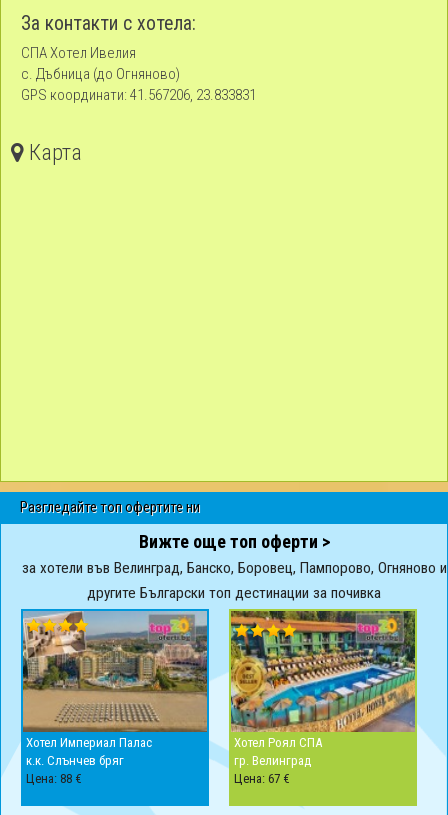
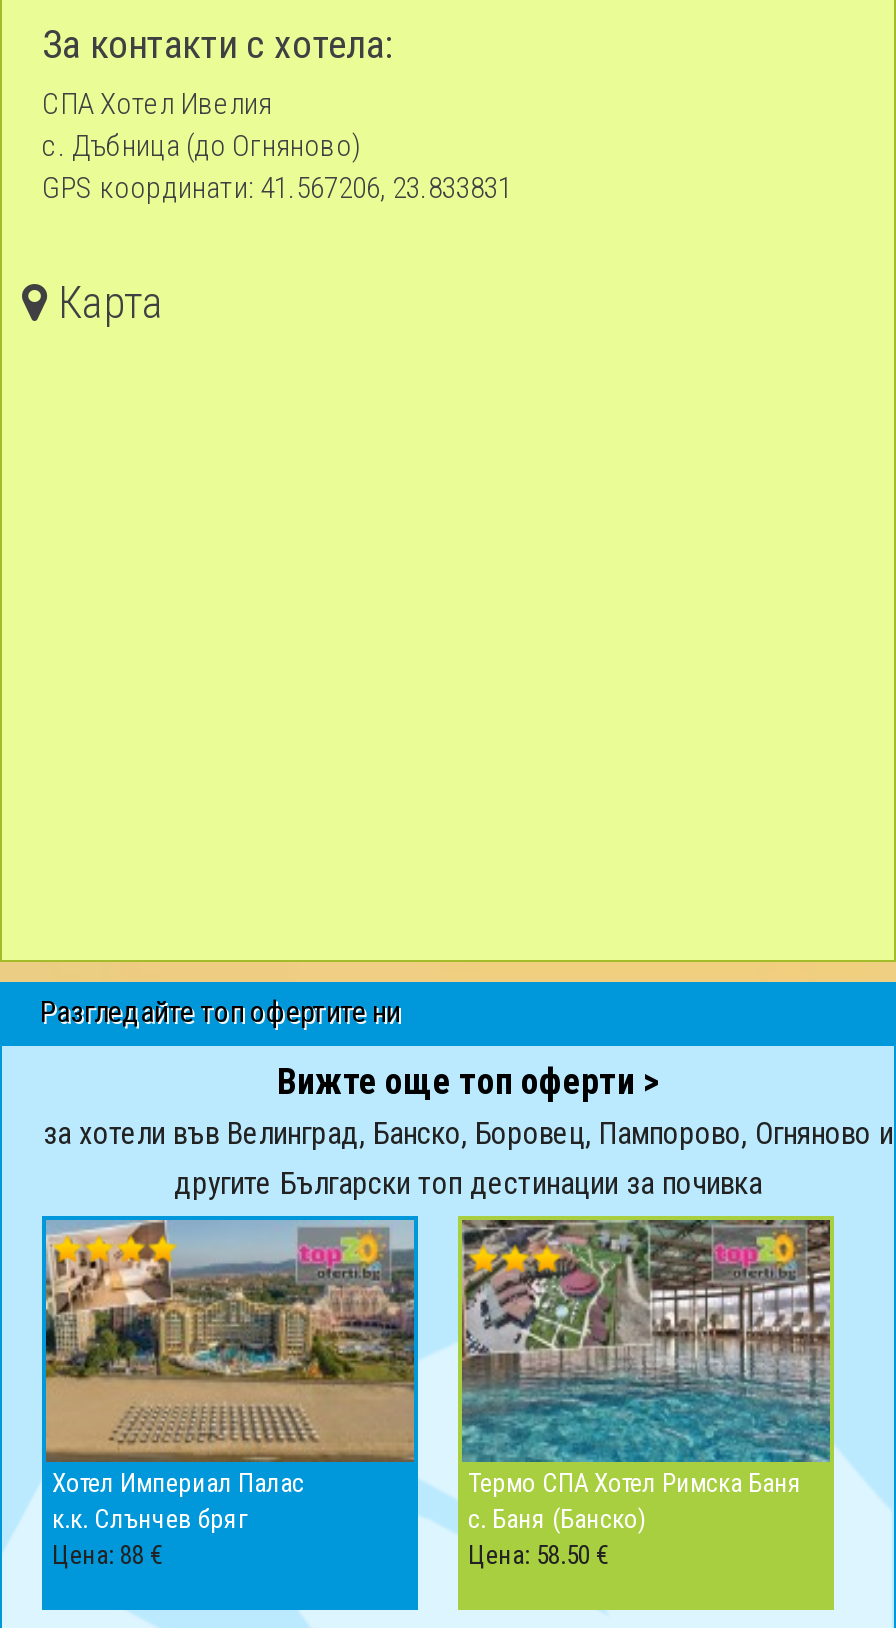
- [image]
- Хотел Роял СПА
- гр. Велинград
- Цена: 67 €
+ [image]
+ Термо СПА Хотел Римска Баня
+ с. Баня (Банско)
+ Цена: 58.50 €
